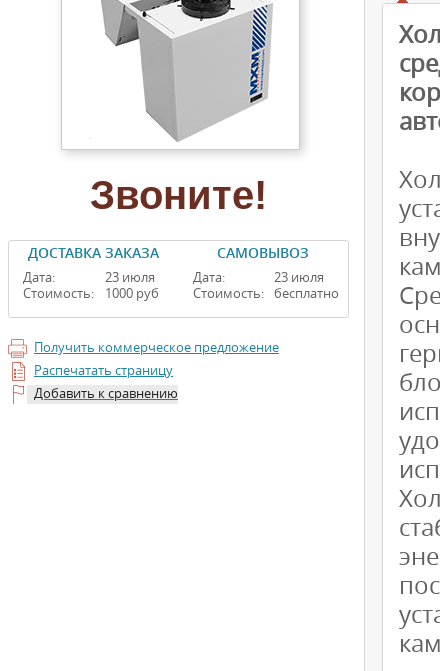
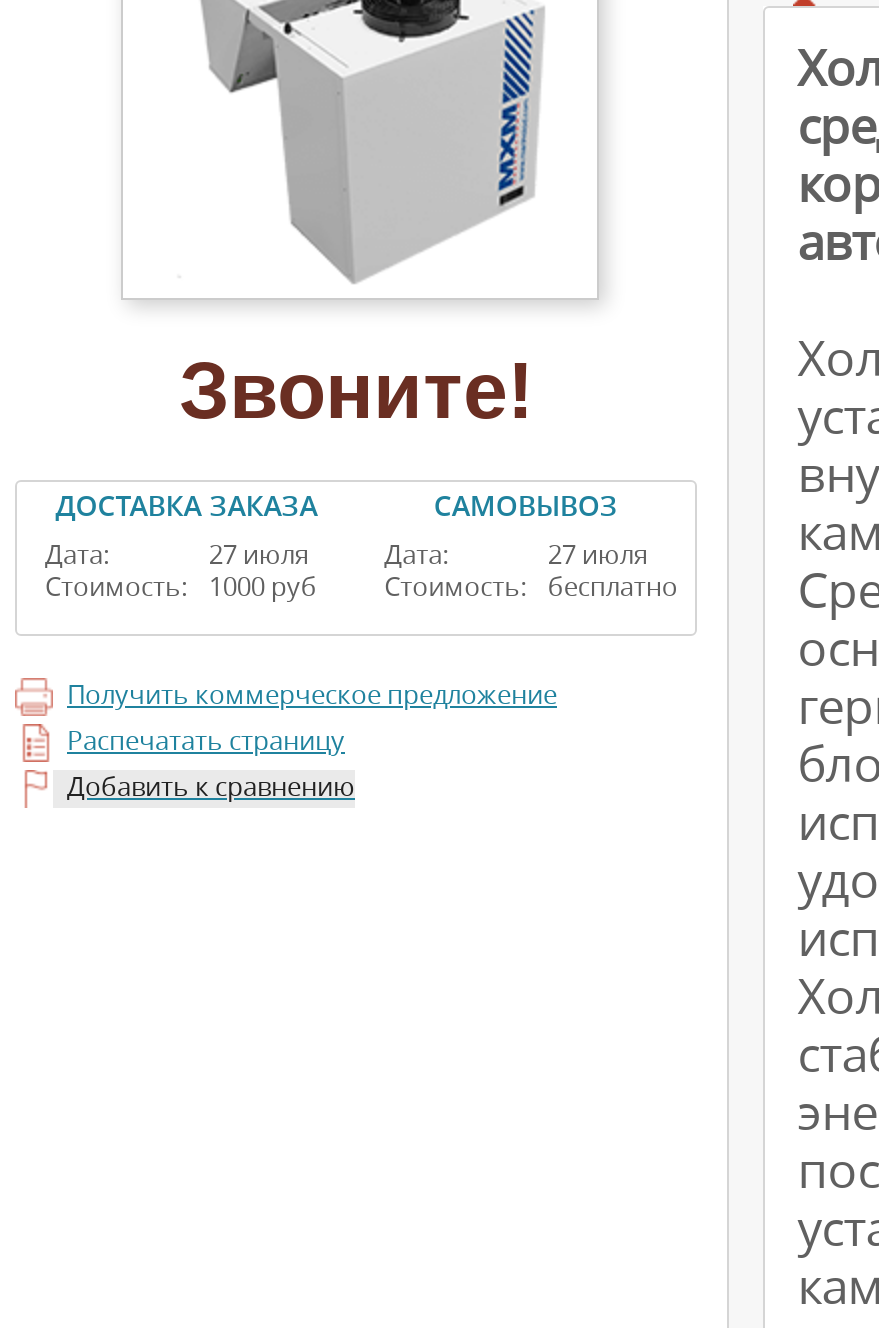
- 23 июля
+ 27 июля

- 23 июля
+ 27 июля
